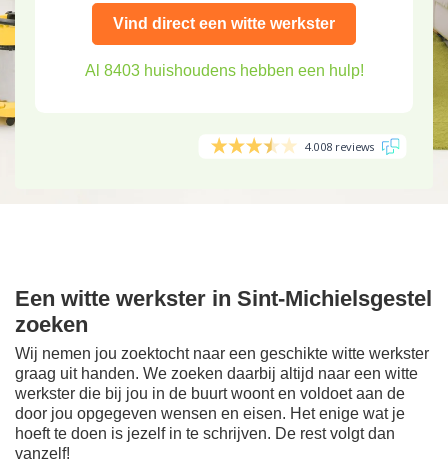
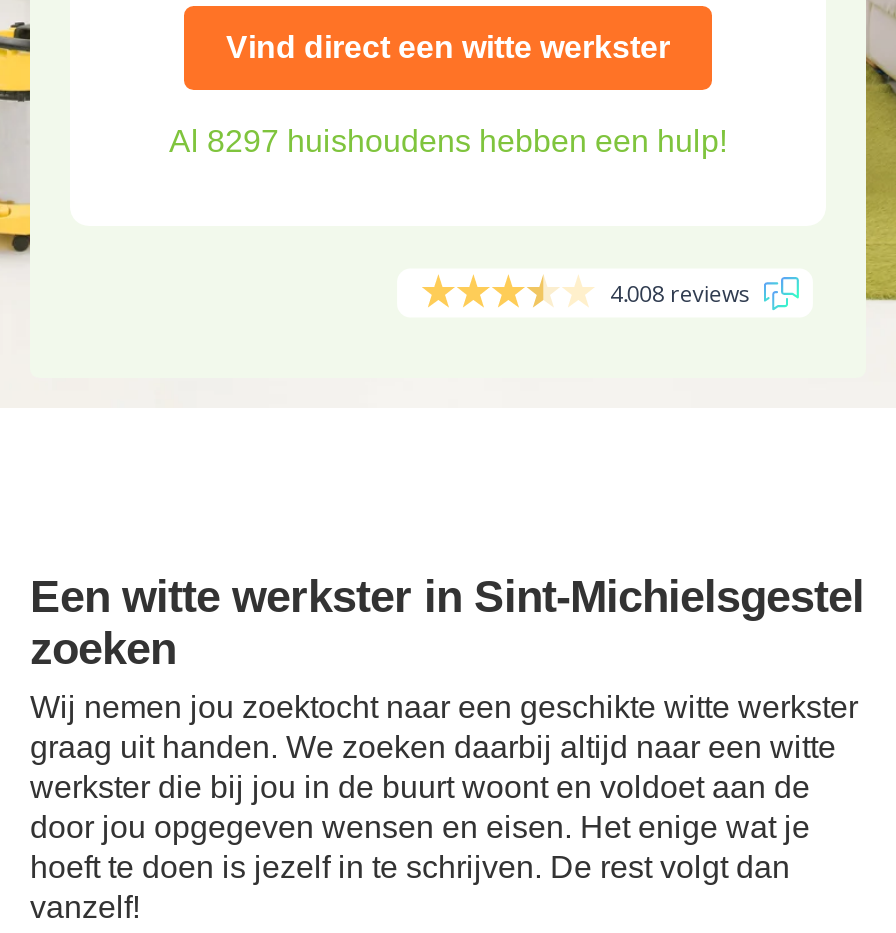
- Al 8403 huishoudens hebben een hulp!
+ Al 8297 huishoudens hebben een hulp!
